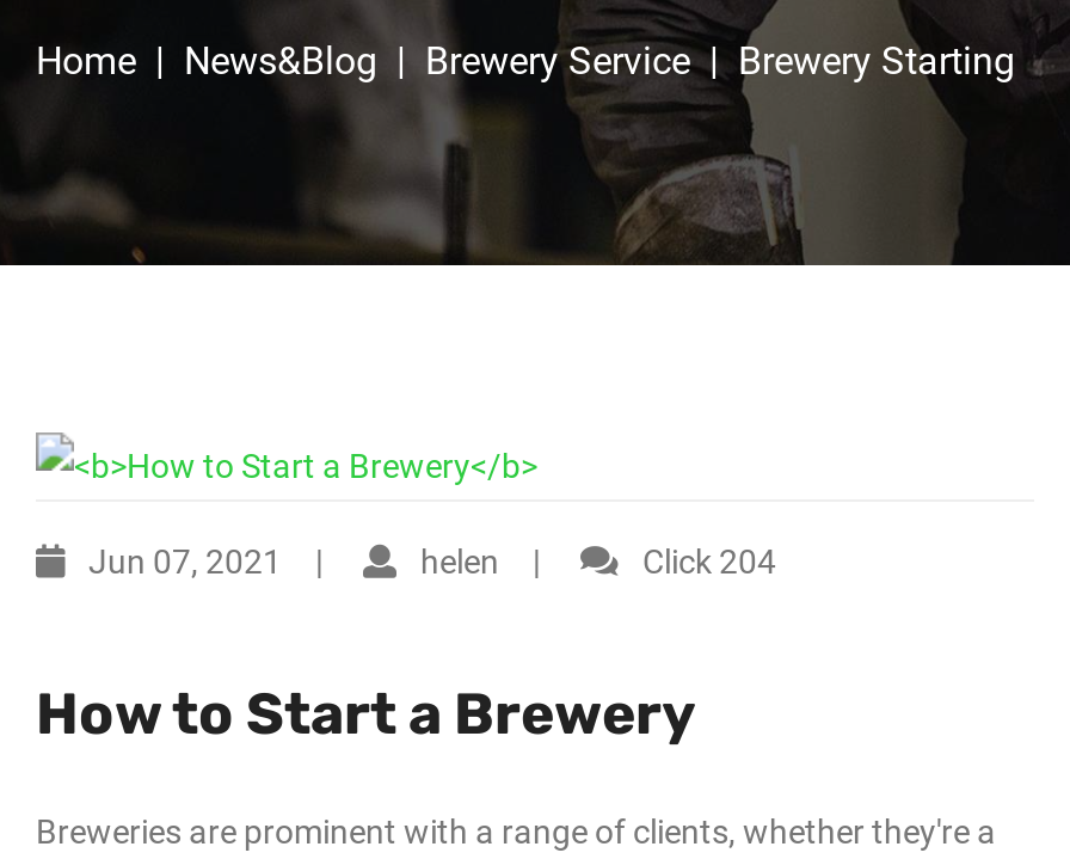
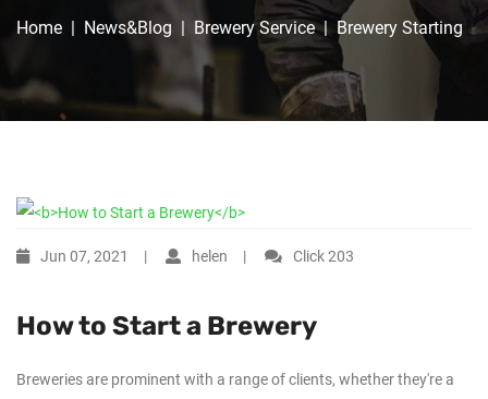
- Click 204
+ Click 203
